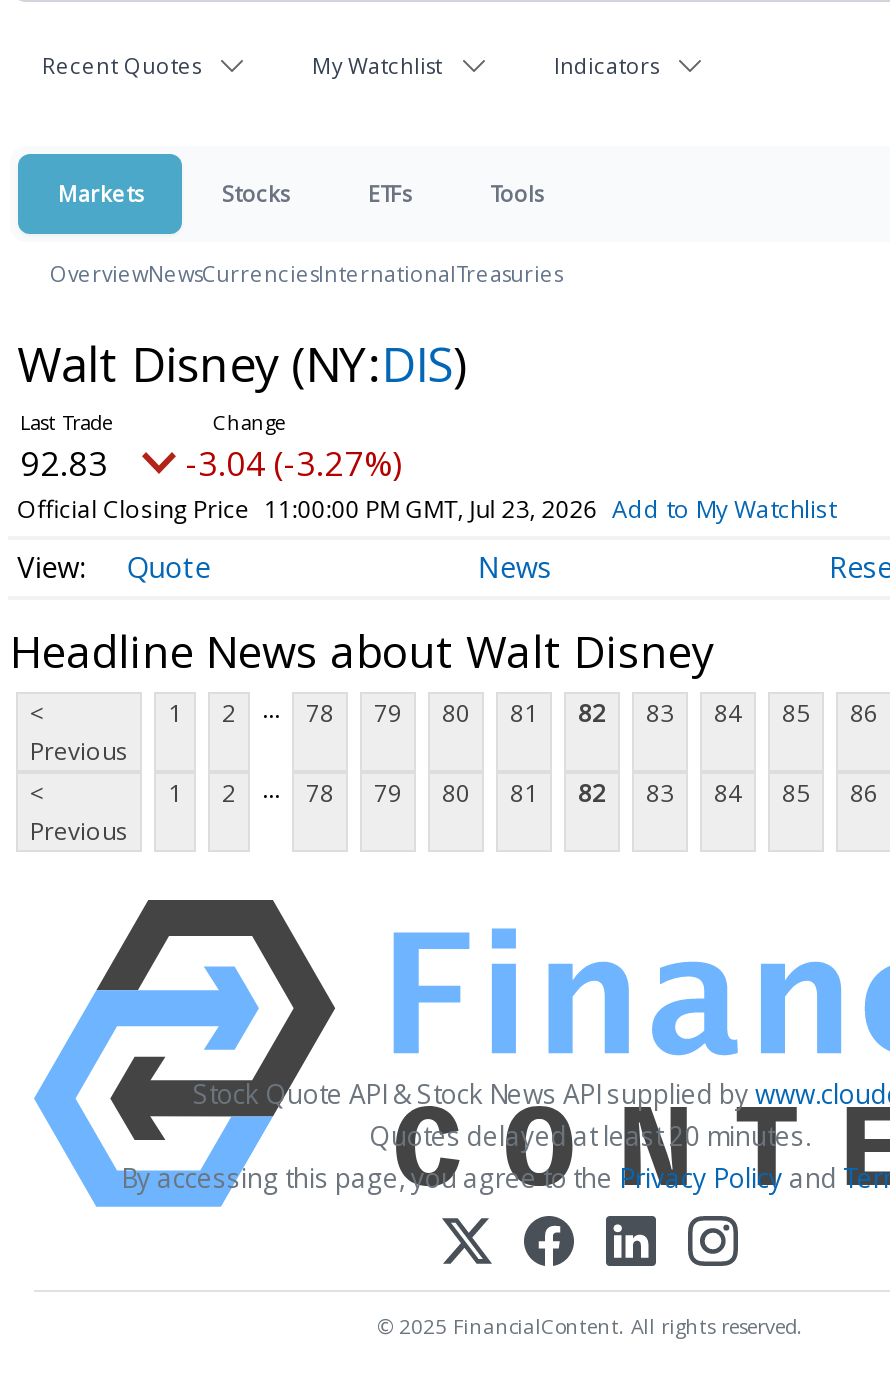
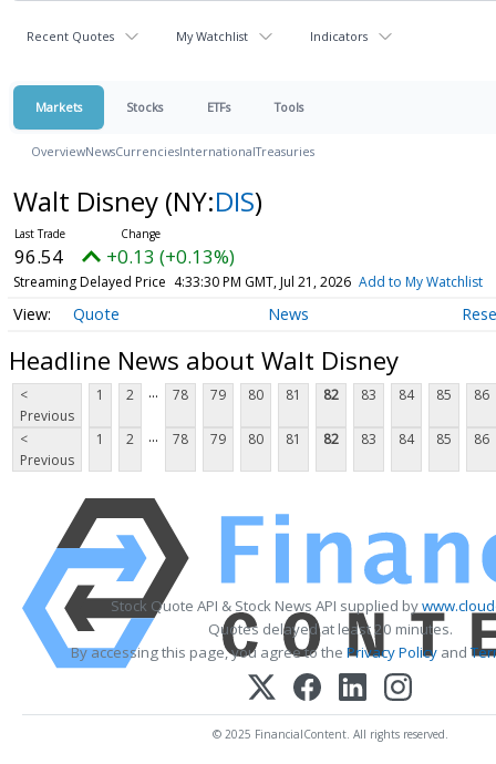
- 92.83
+ 96.54

- -3.04 (-3.27%)
+ +0.13 (+0.13%)

- Official Closing Price 11:00:00 PM GMT, Jul 23, 2026 Add to My Watchlist
+ Streaming Delayed Price 4:33:30 PM GMT, Jul 21, 2026 Add to My Watchlist
